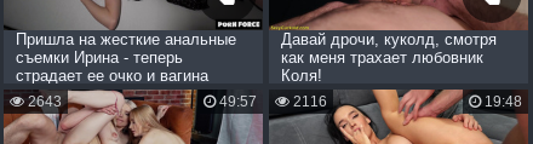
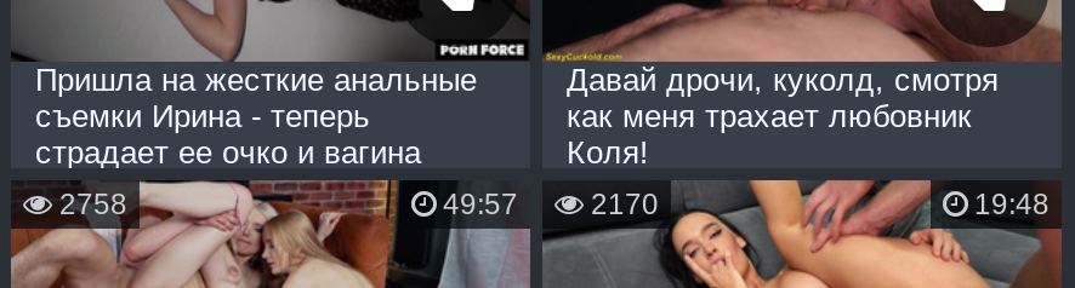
- 2643
+ 2758

- 49:57 2116
+ 49:57 2170
